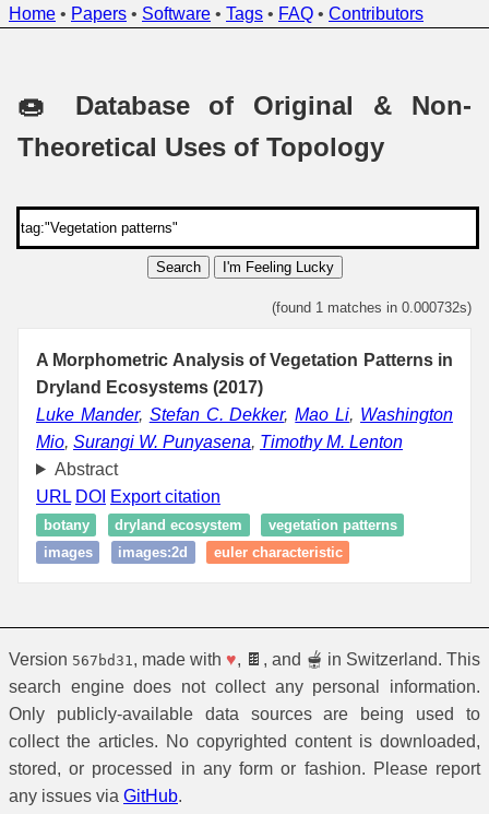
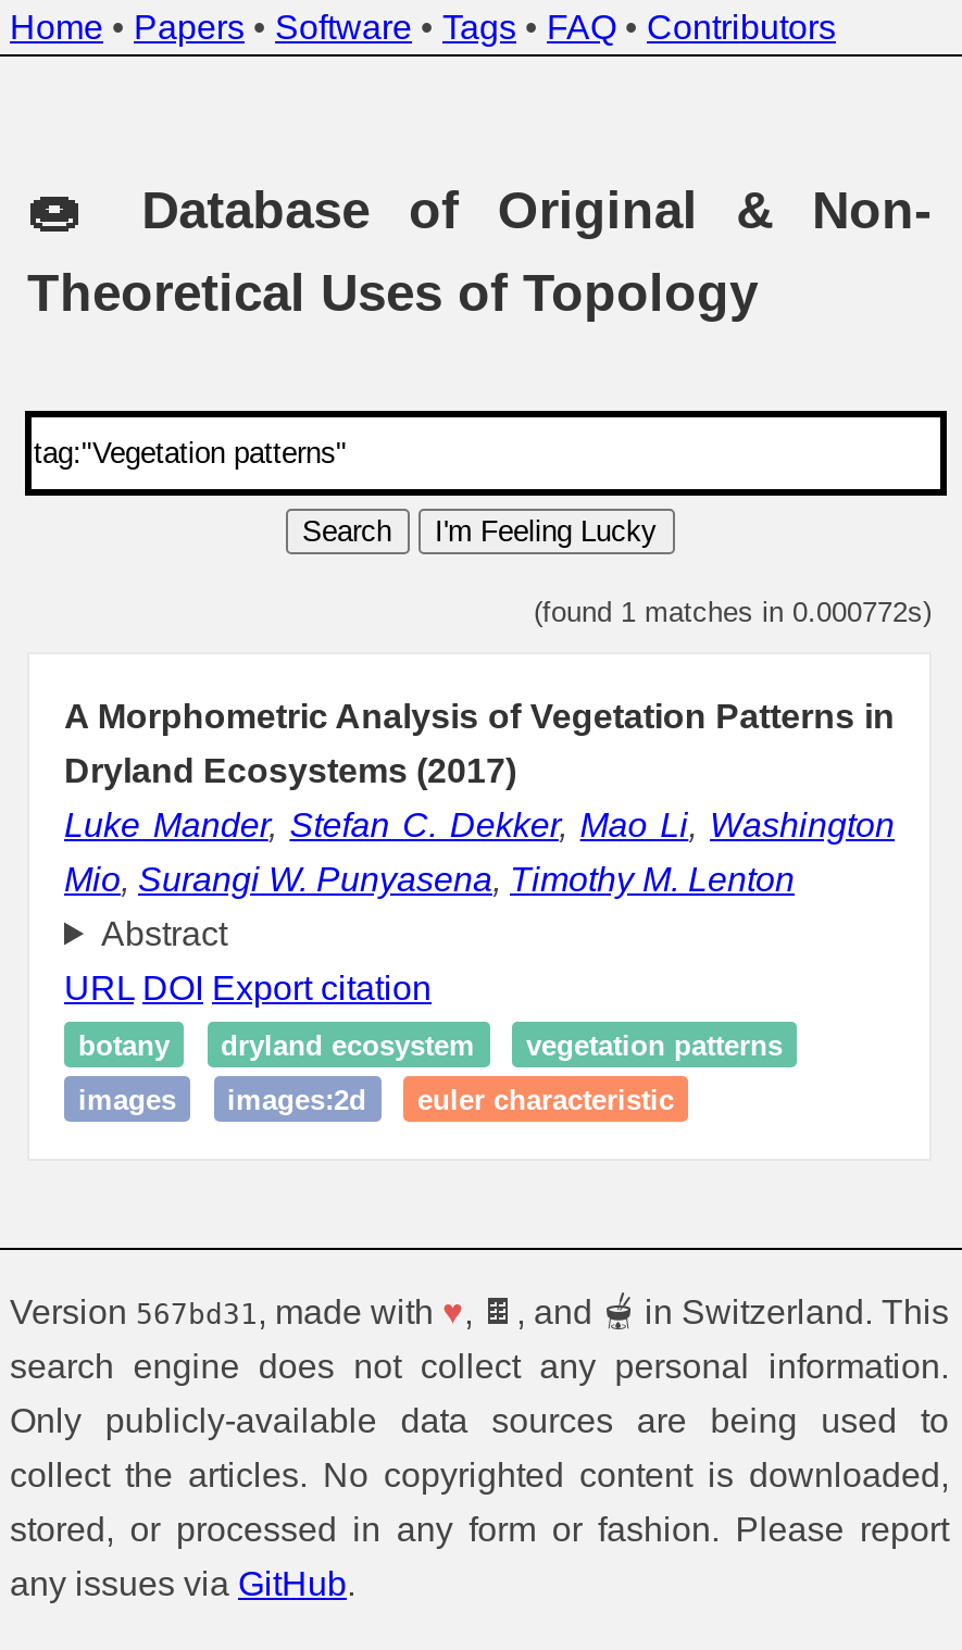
- (found 1 matches in 0.000732s)
+ (found 1 matches in 0.000772s)
